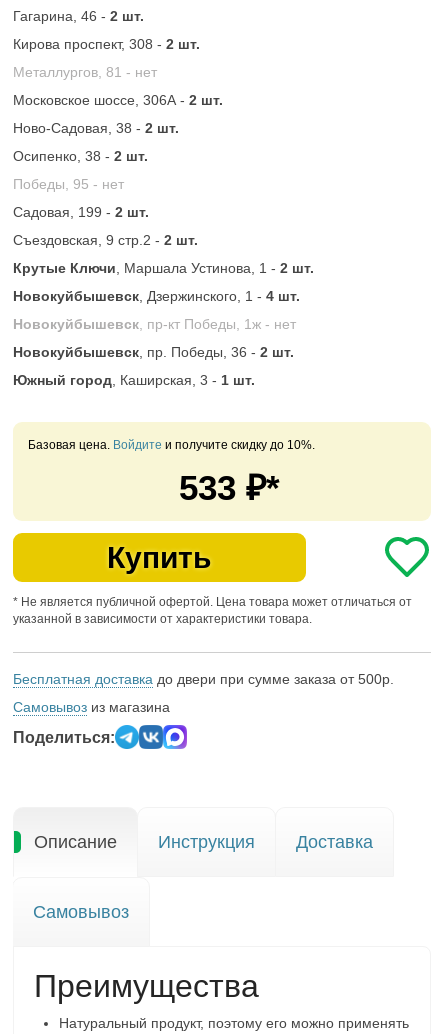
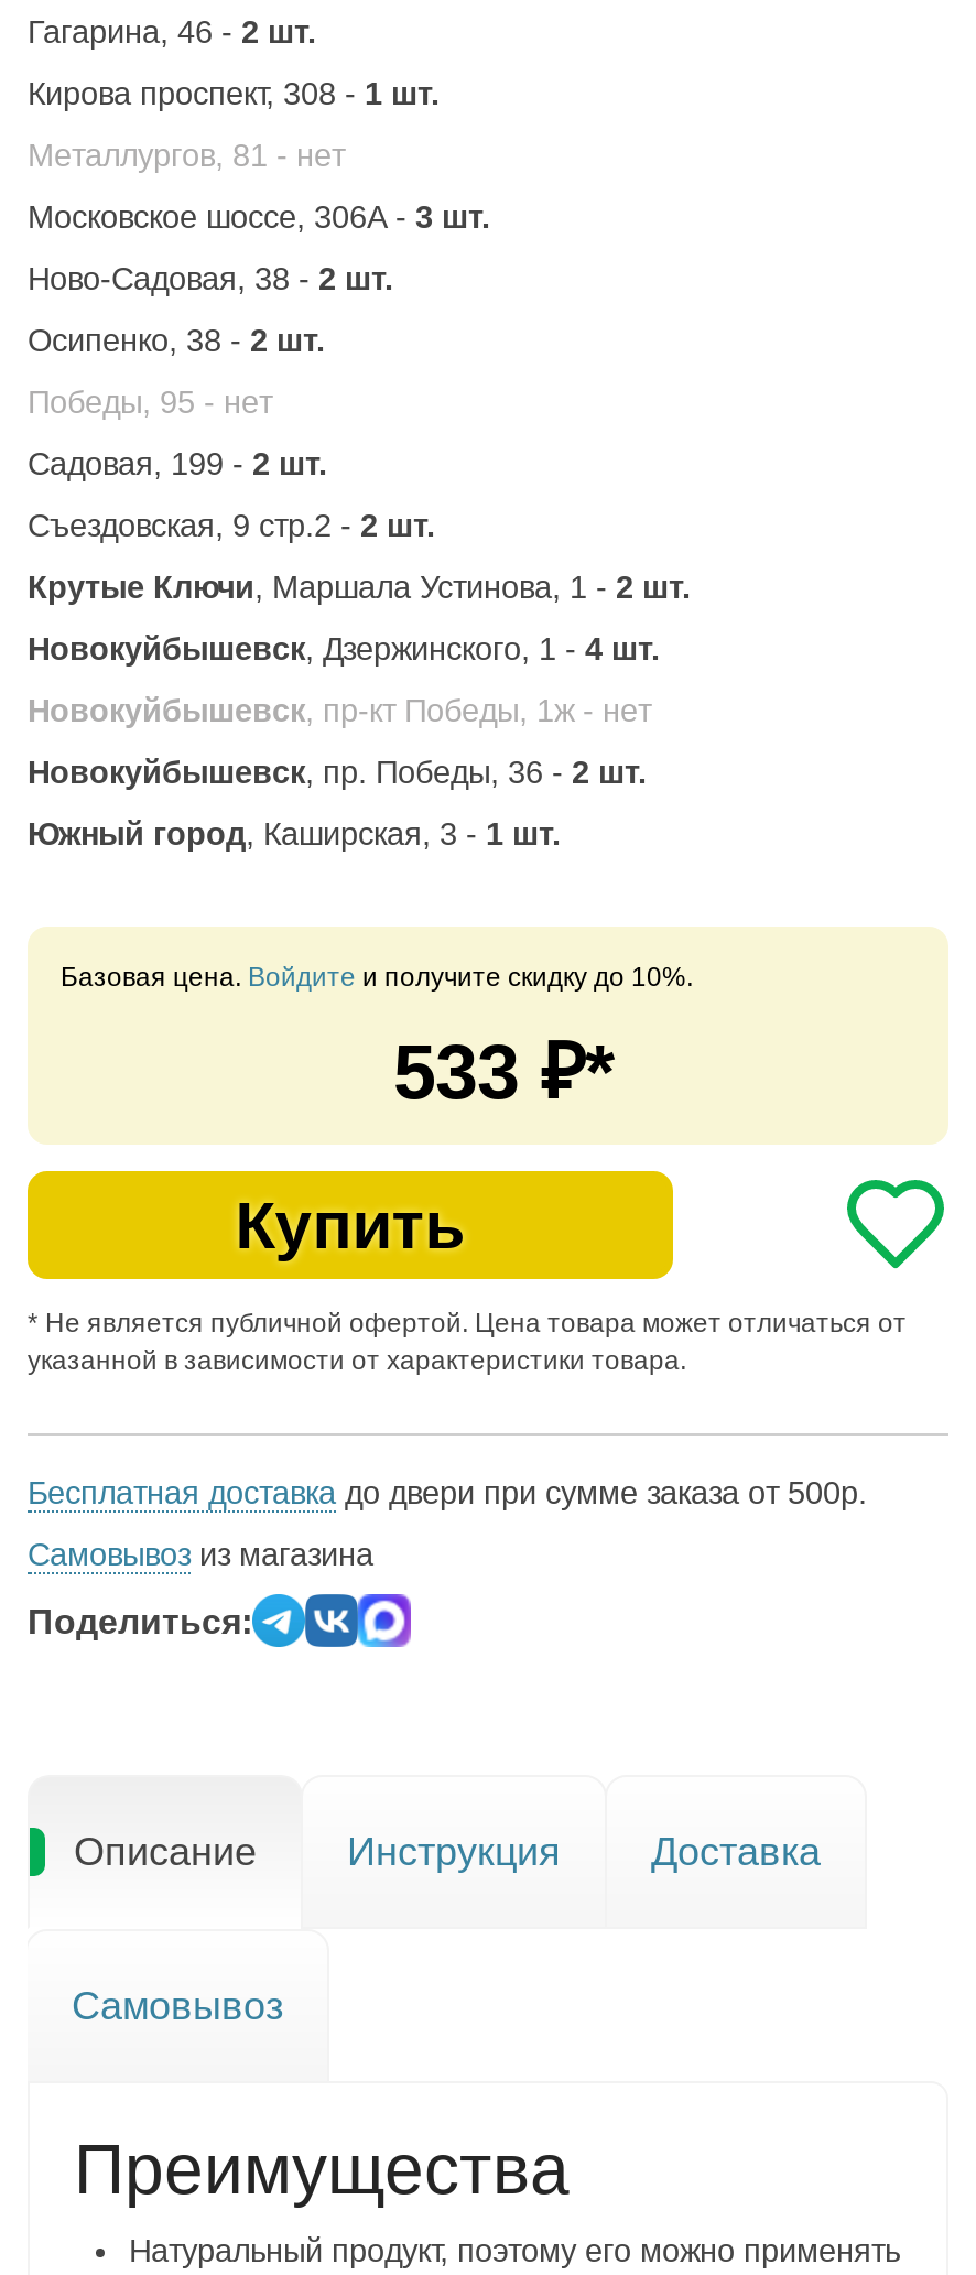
- Кирова проспект, 308 - 2 шт.
+ Кирова проспект, 308 - 1 шт.

- Московское шоссе, 306А - 2 шт.
+ Московское шоссе, 306А - 3 шт.
